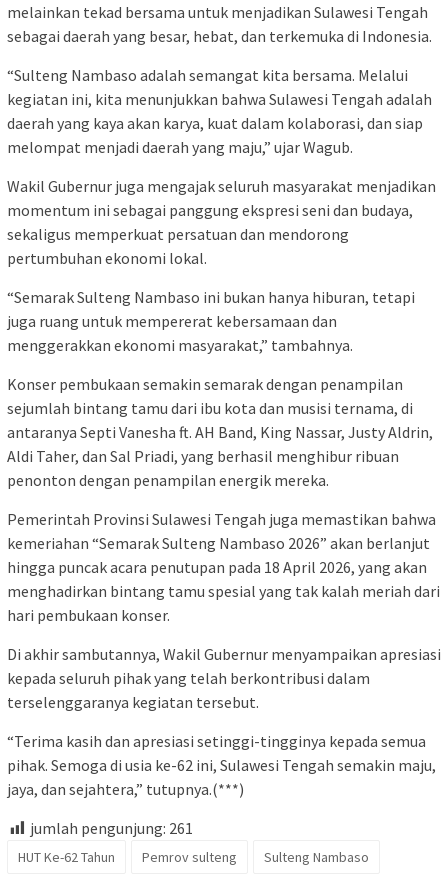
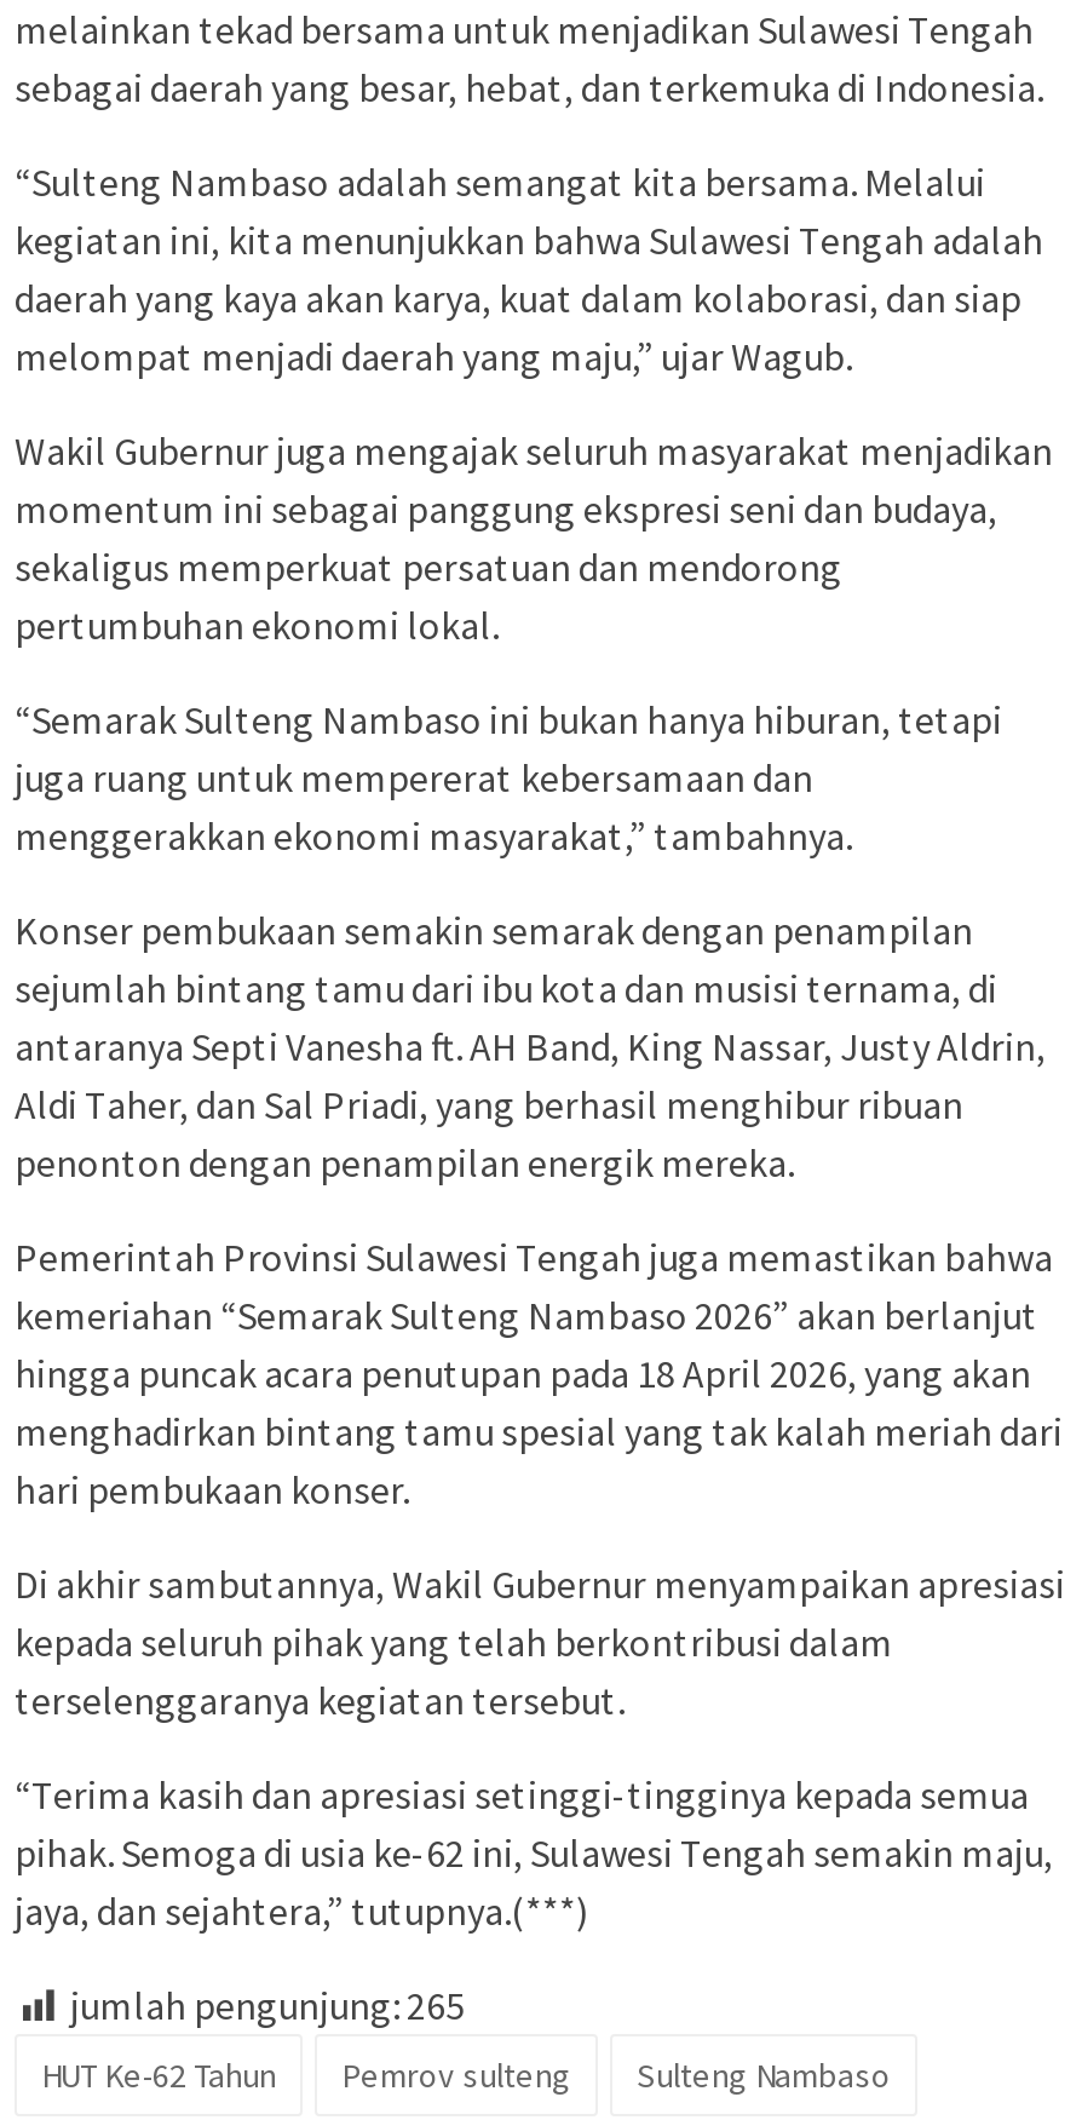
- jumlah pengunjung: 261
+ jumlah pengunjung: 265
